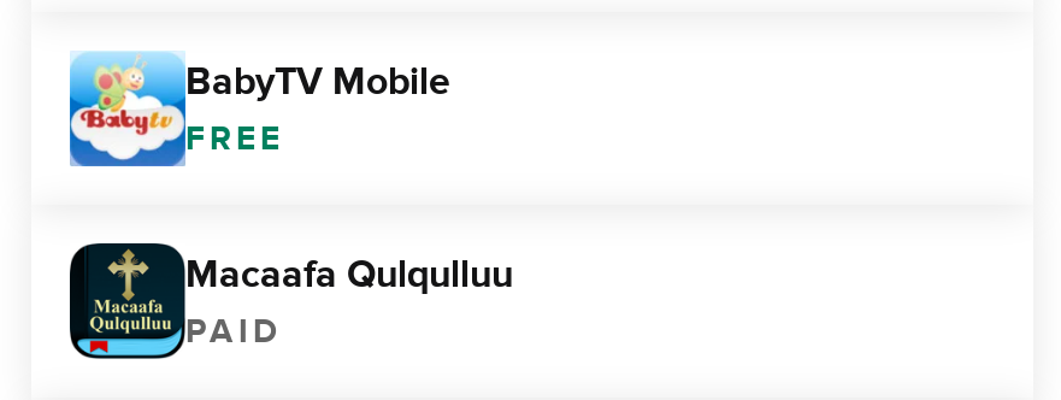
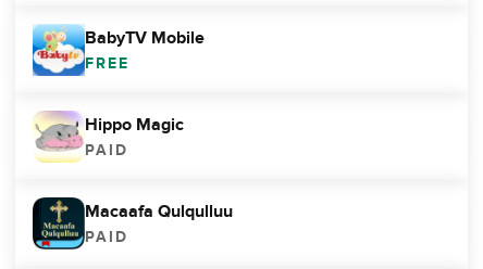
+ [image]
+ Hippo Magic
+ PAID
